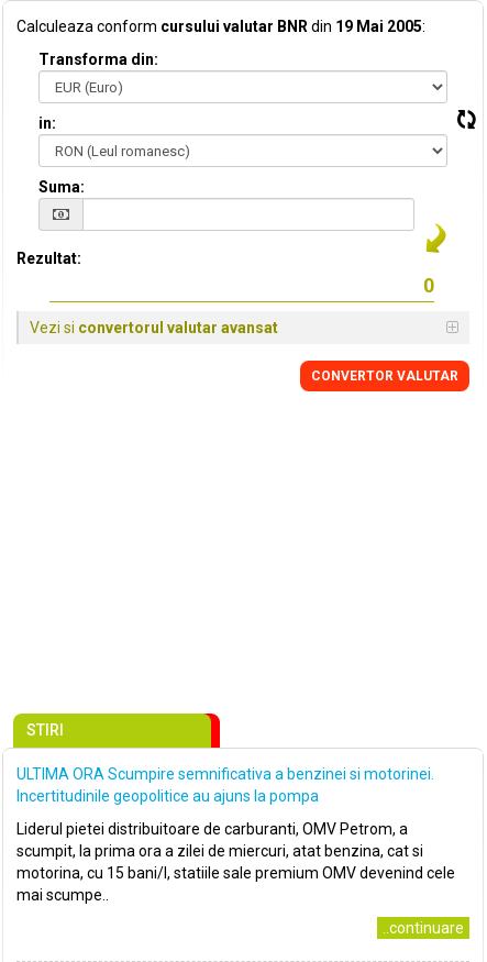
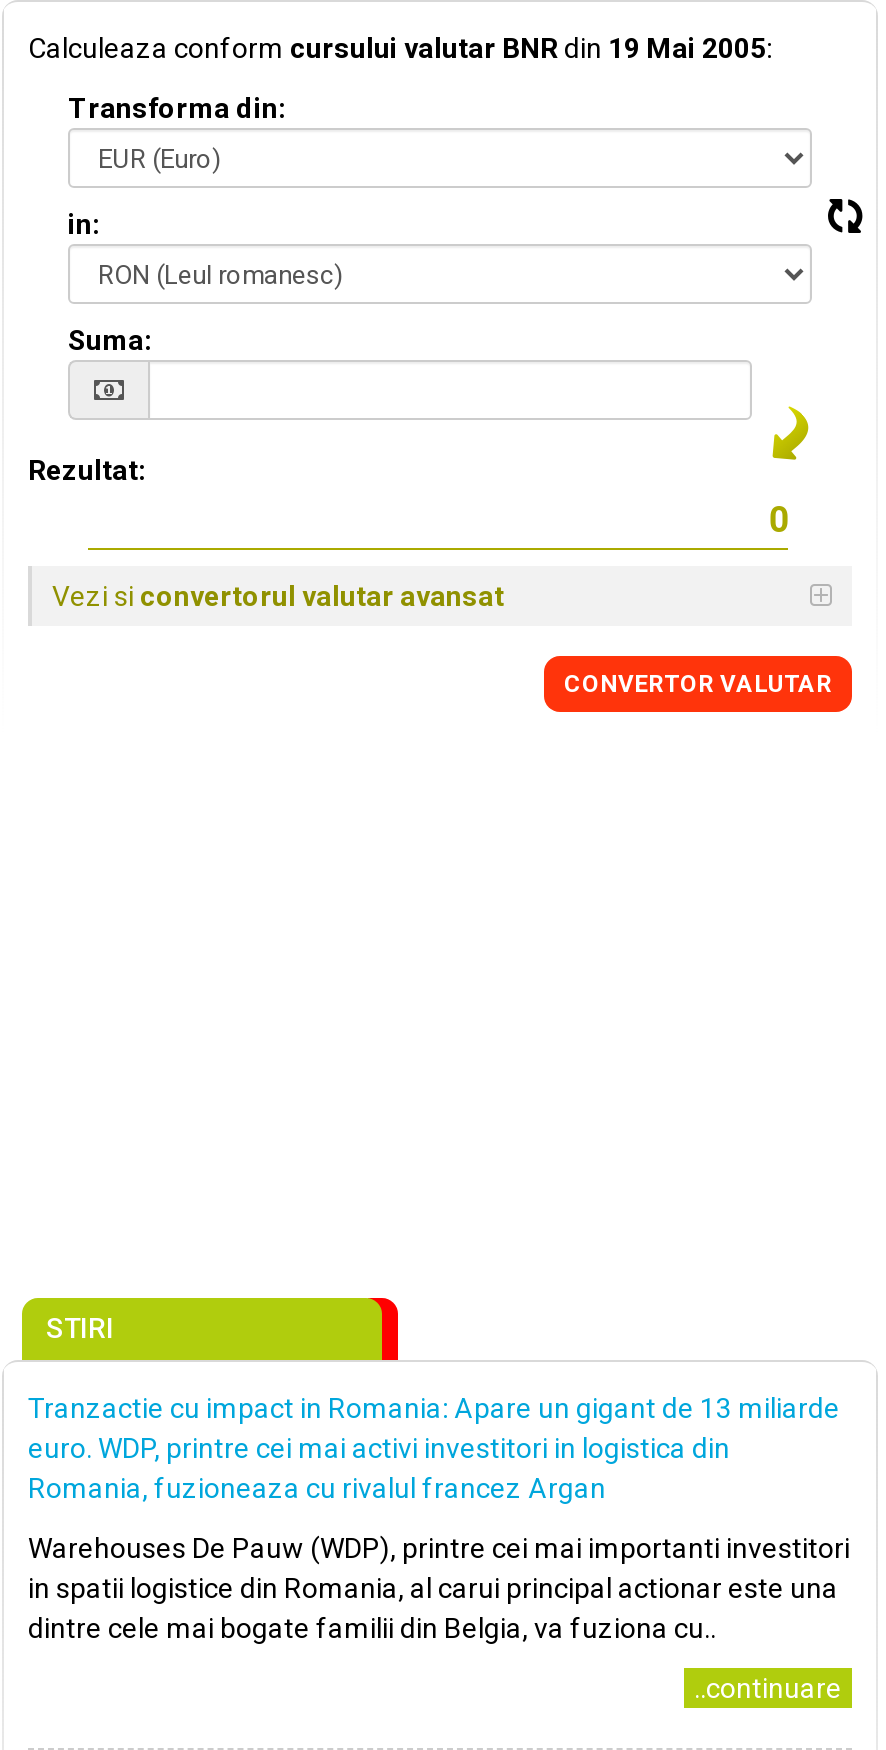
- ULTIMA ORA Scumpire semnificativa a benzinei si motorinei.
- Incertitudinile geopolitice au ajuns la pompa
+ Tranzactie cu impact in Romania: Apare un gigant de 13 miliarde
+ euro. WDP, printre cei mai activi investitori in logistica din
+ Romania, fuzioneaza cu rivalul francez Argan

- Liderul pietei distribuitoare de carburanti, OMV Petrom, a
- scumpit, la prima ora a zilei de miercuri, atat benzina, cat si
- motorina, cu 15 bani/l, statiile sale premium OMV devenind cele
- mai scumpe..
+ Warehouses De Pauw (WDP), printre cei mai importanti investitori
+ in spatii logistice din Romania, al carui principal actionar este una
+ dintre cele mai bogate familii din Belgia, va fuziona cu..
